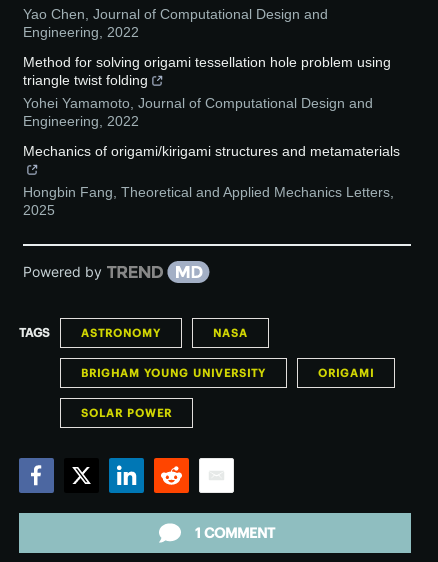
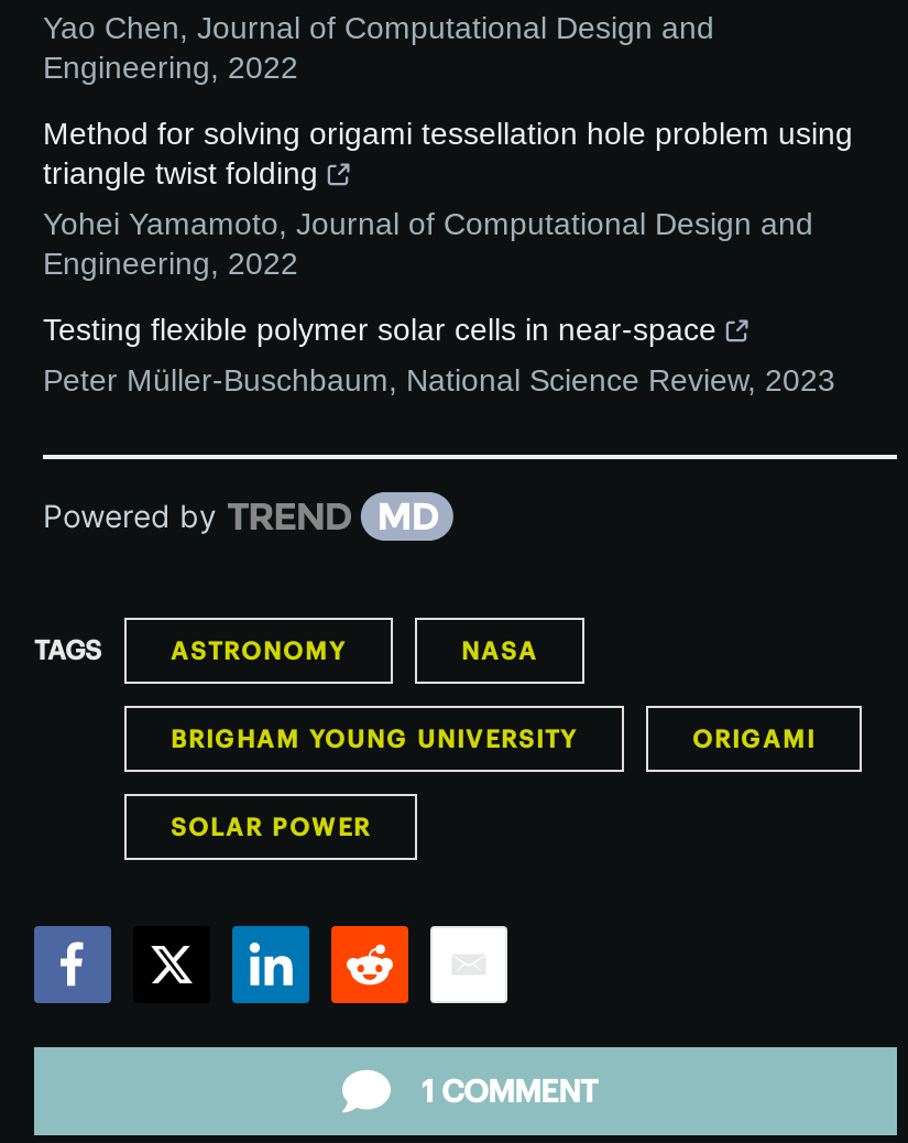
- Mechanics of origami/kirigami structures and metamaterials
- Hongbin Fang, Theoretical and Applied Mechanics Letters,
- 2025
+ Testing flexible polymer solar cells in near-space
+ Peter Müller-Buschbaum, National Science Review, 2023
